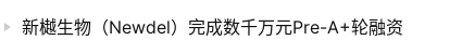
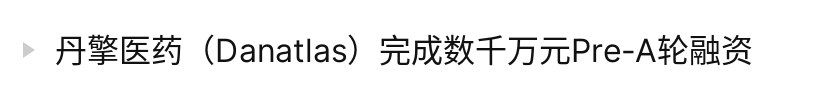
- 新樾生物（Newdel）完成数千万元Pre-A+轮融资
+ 丹擎医药（Danatlas）完成数千万元Pre-A轮融资
